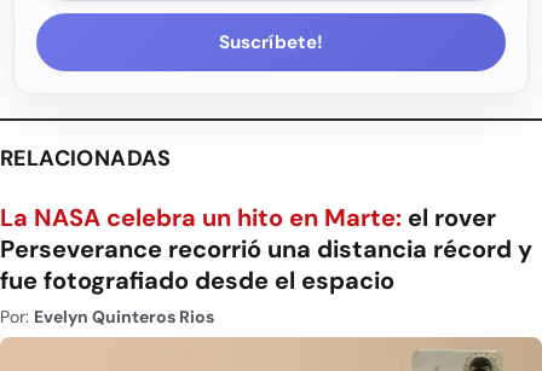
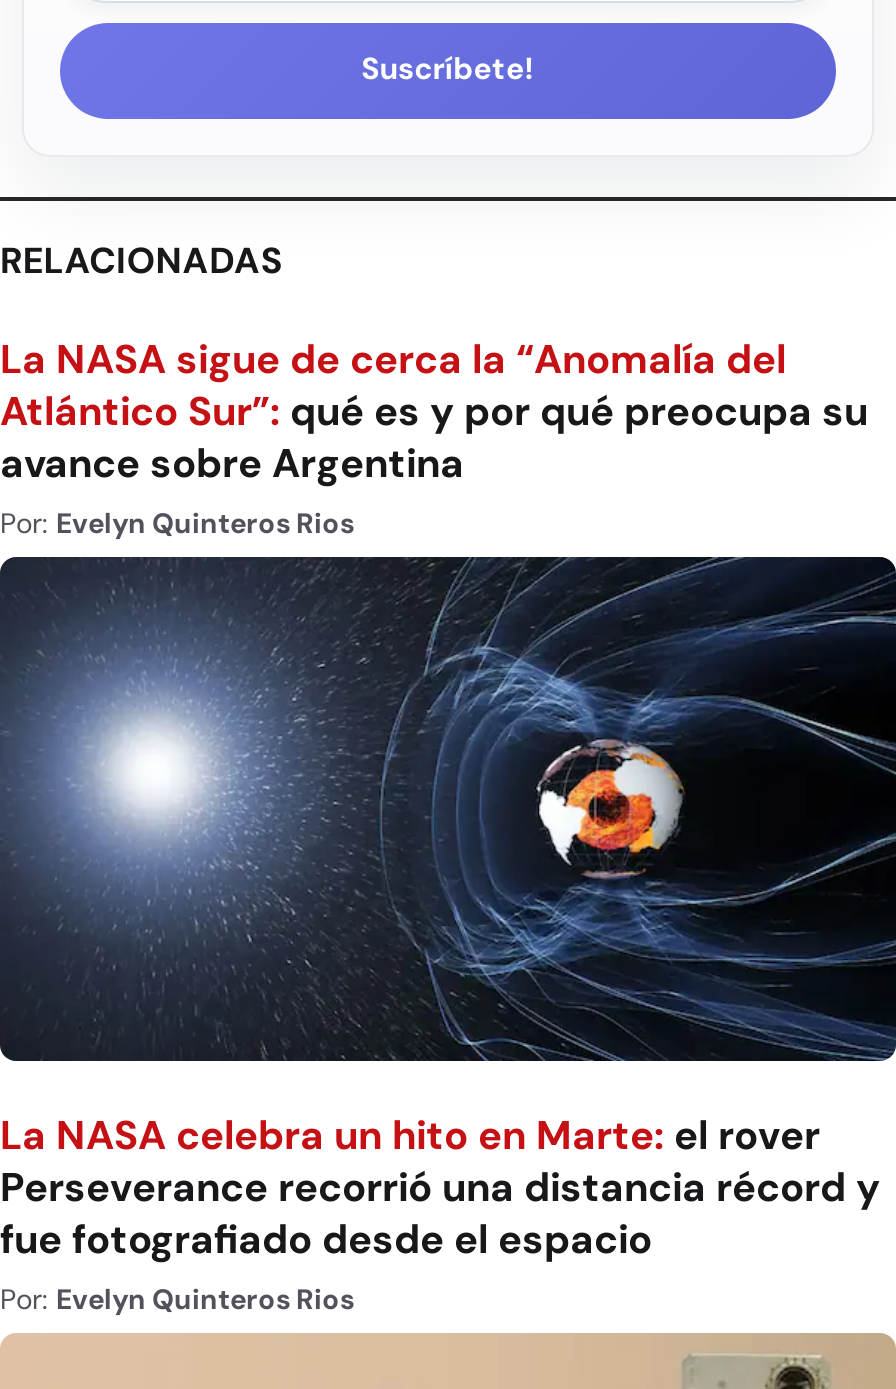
+ La NASA sigue de cerca la “Anomalía del
+ Atlántico Sur”: qué es y por qué preocupa su
+ avance sobre Argentina
+ Por: Evelyn Quinteros Rios

+ [image]
